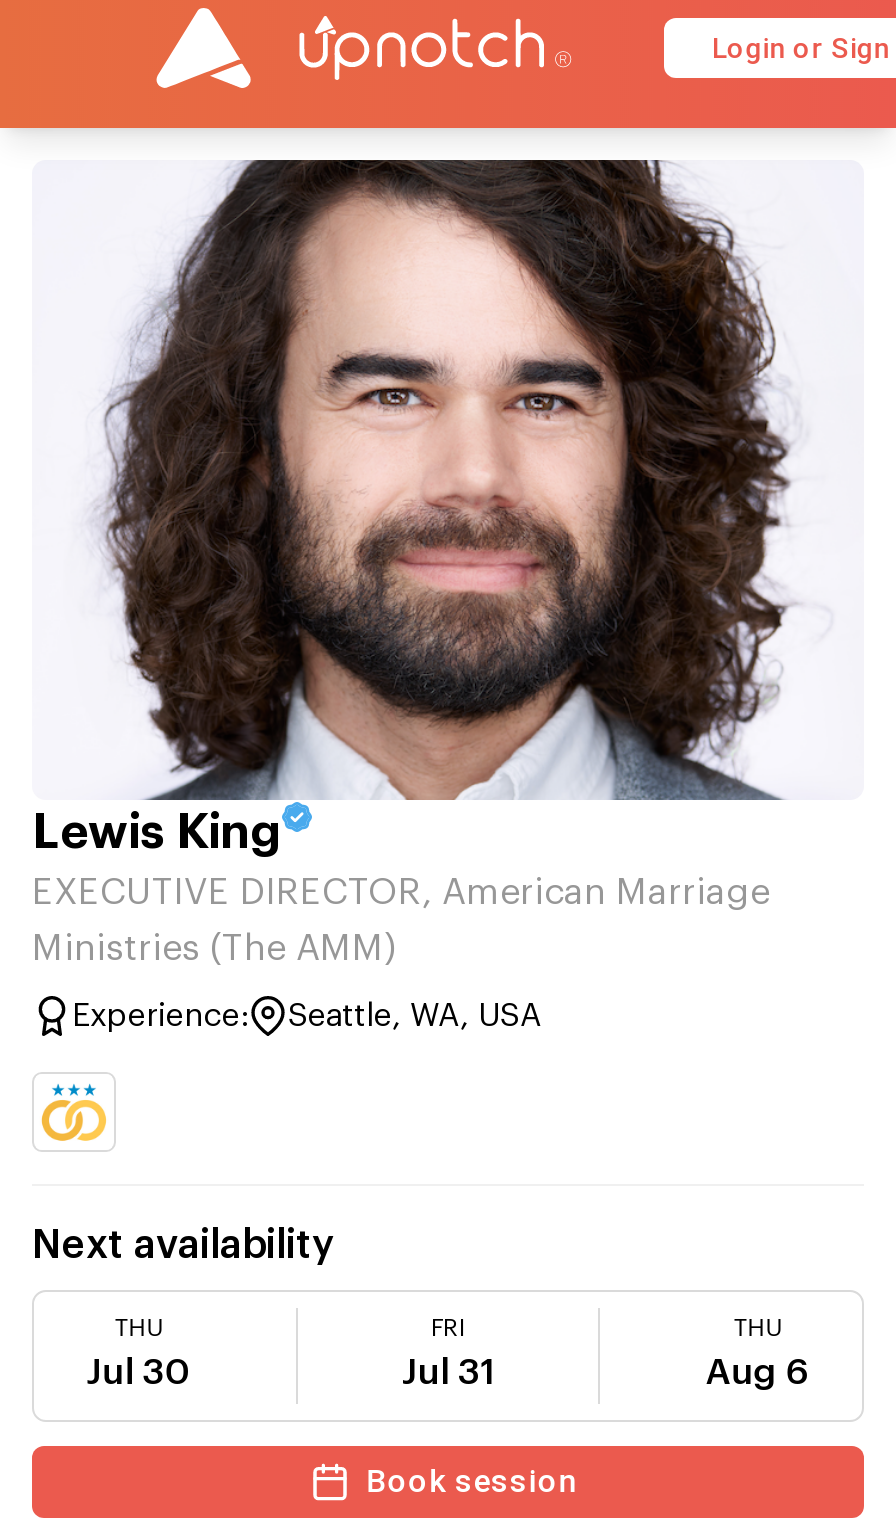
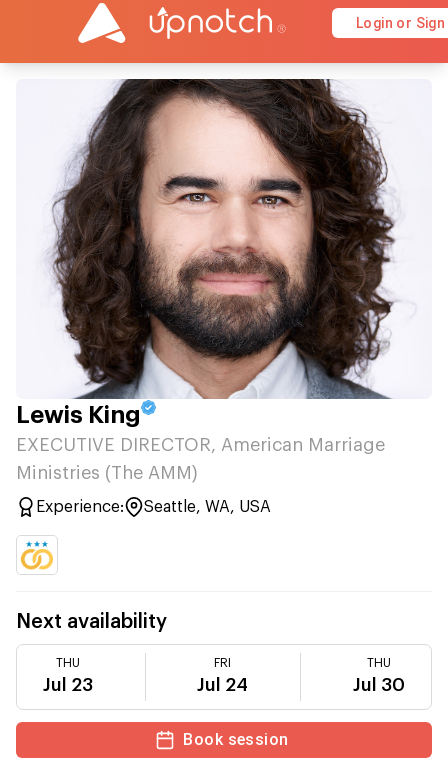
- Jul 30
+ Jul 23

- Jul 31
+ Jul 24

- Aug 6
+ Jul 30
